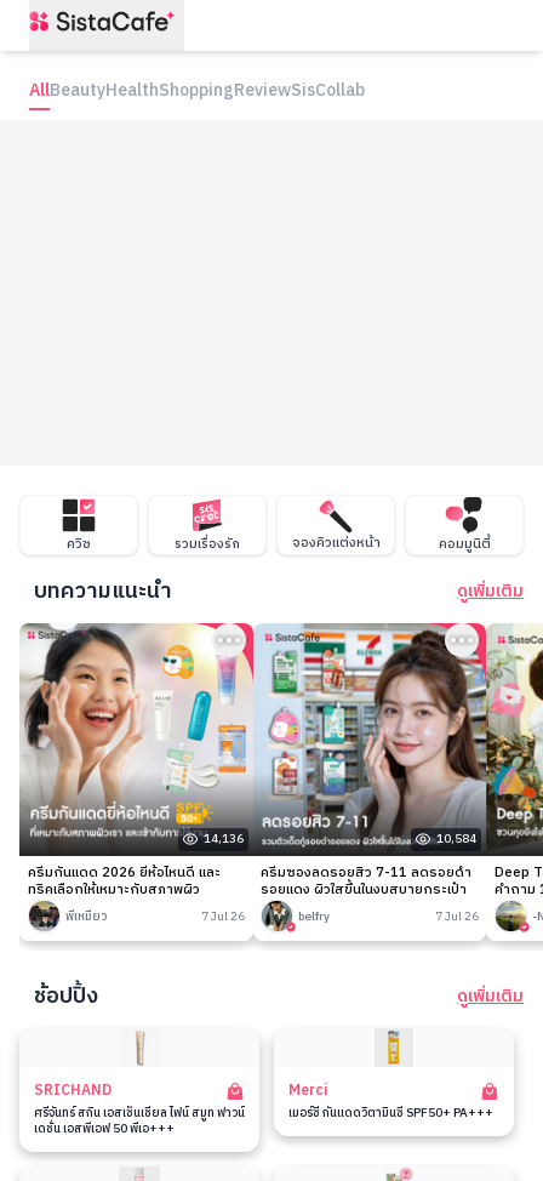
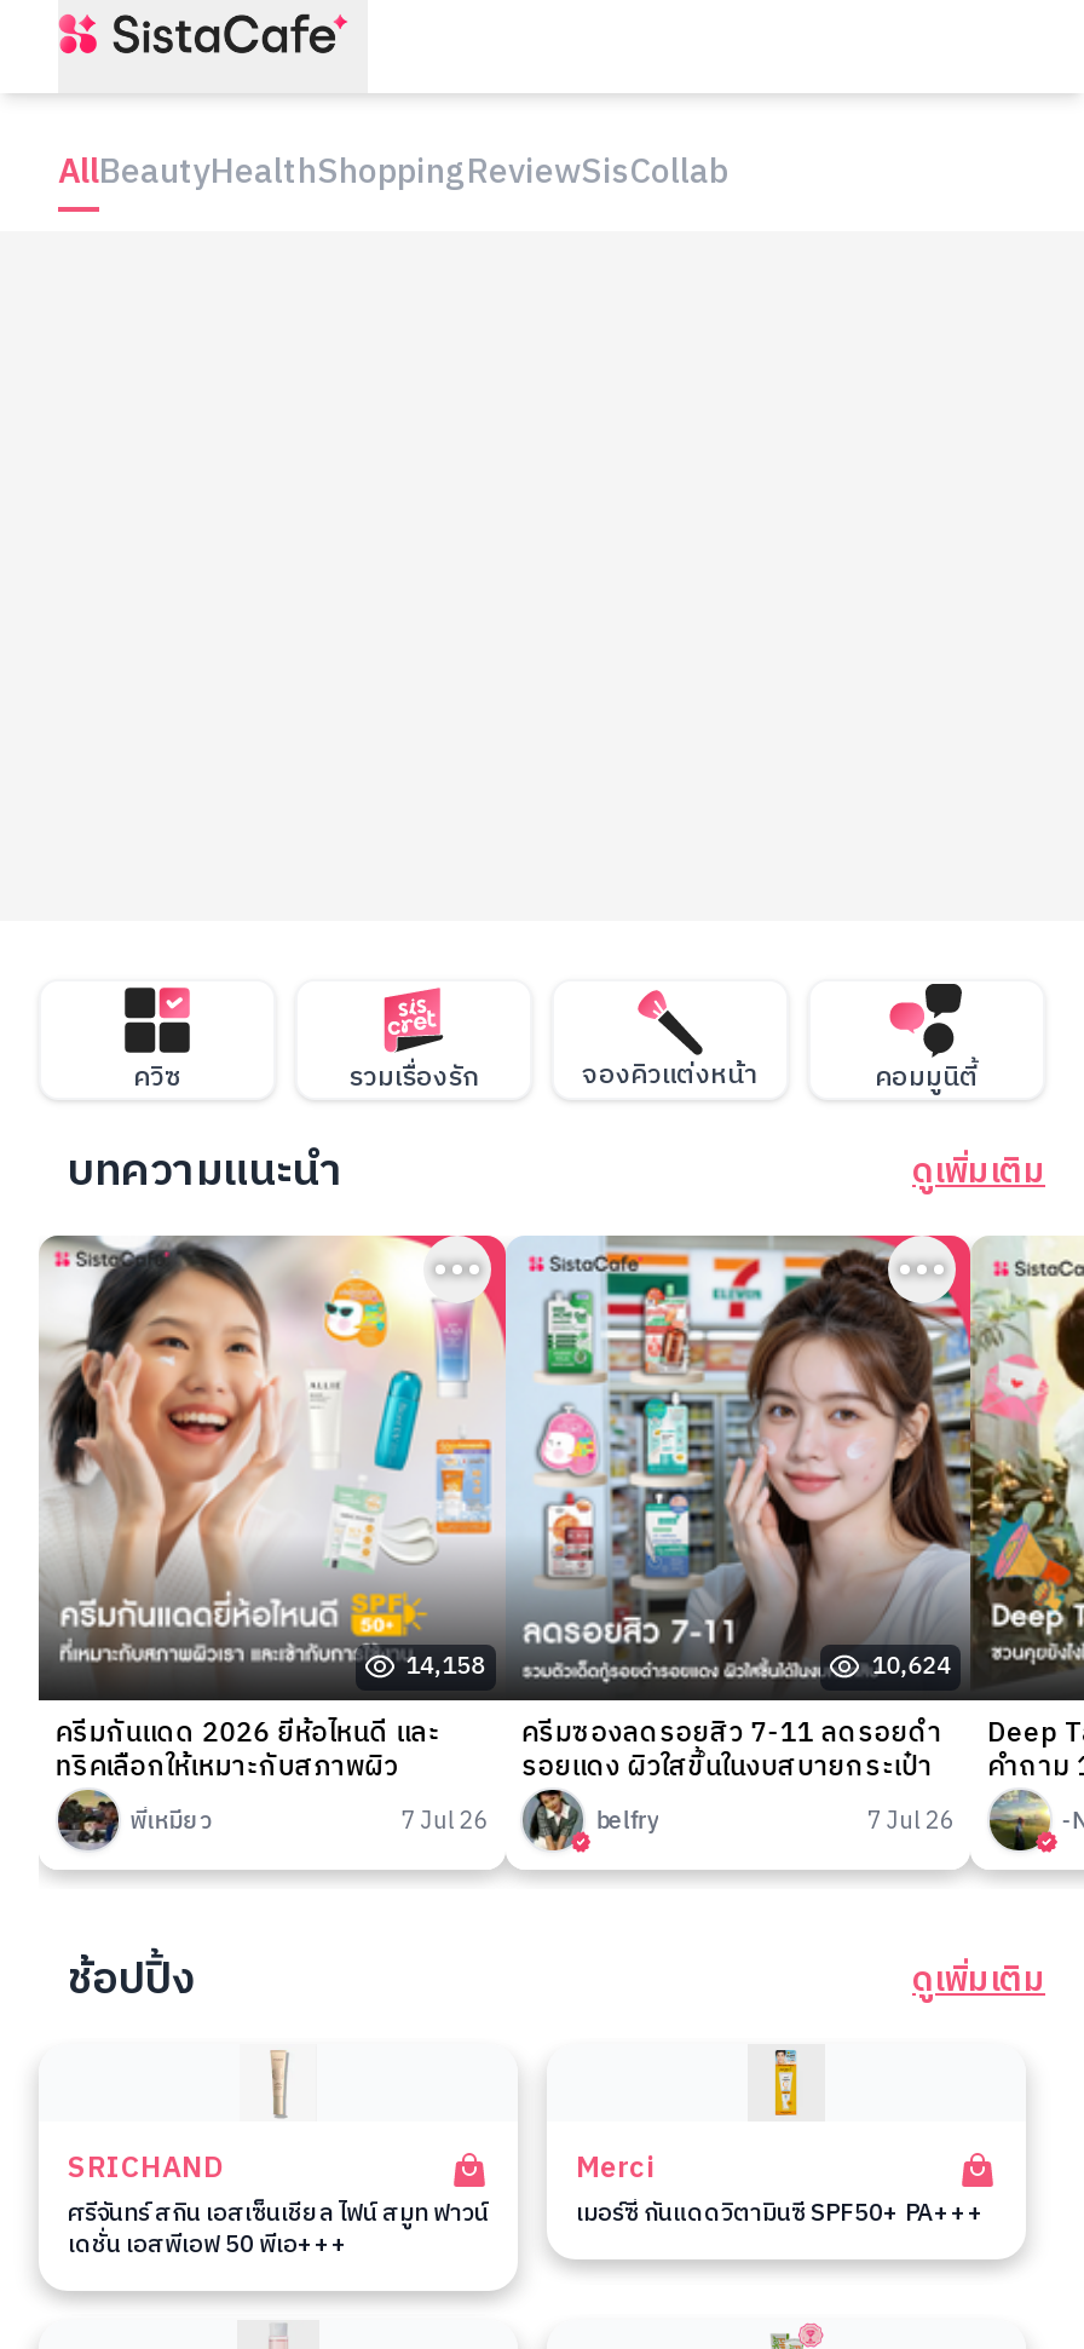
- 14,136
+ 14,158

- 10,584
+ 10,624
